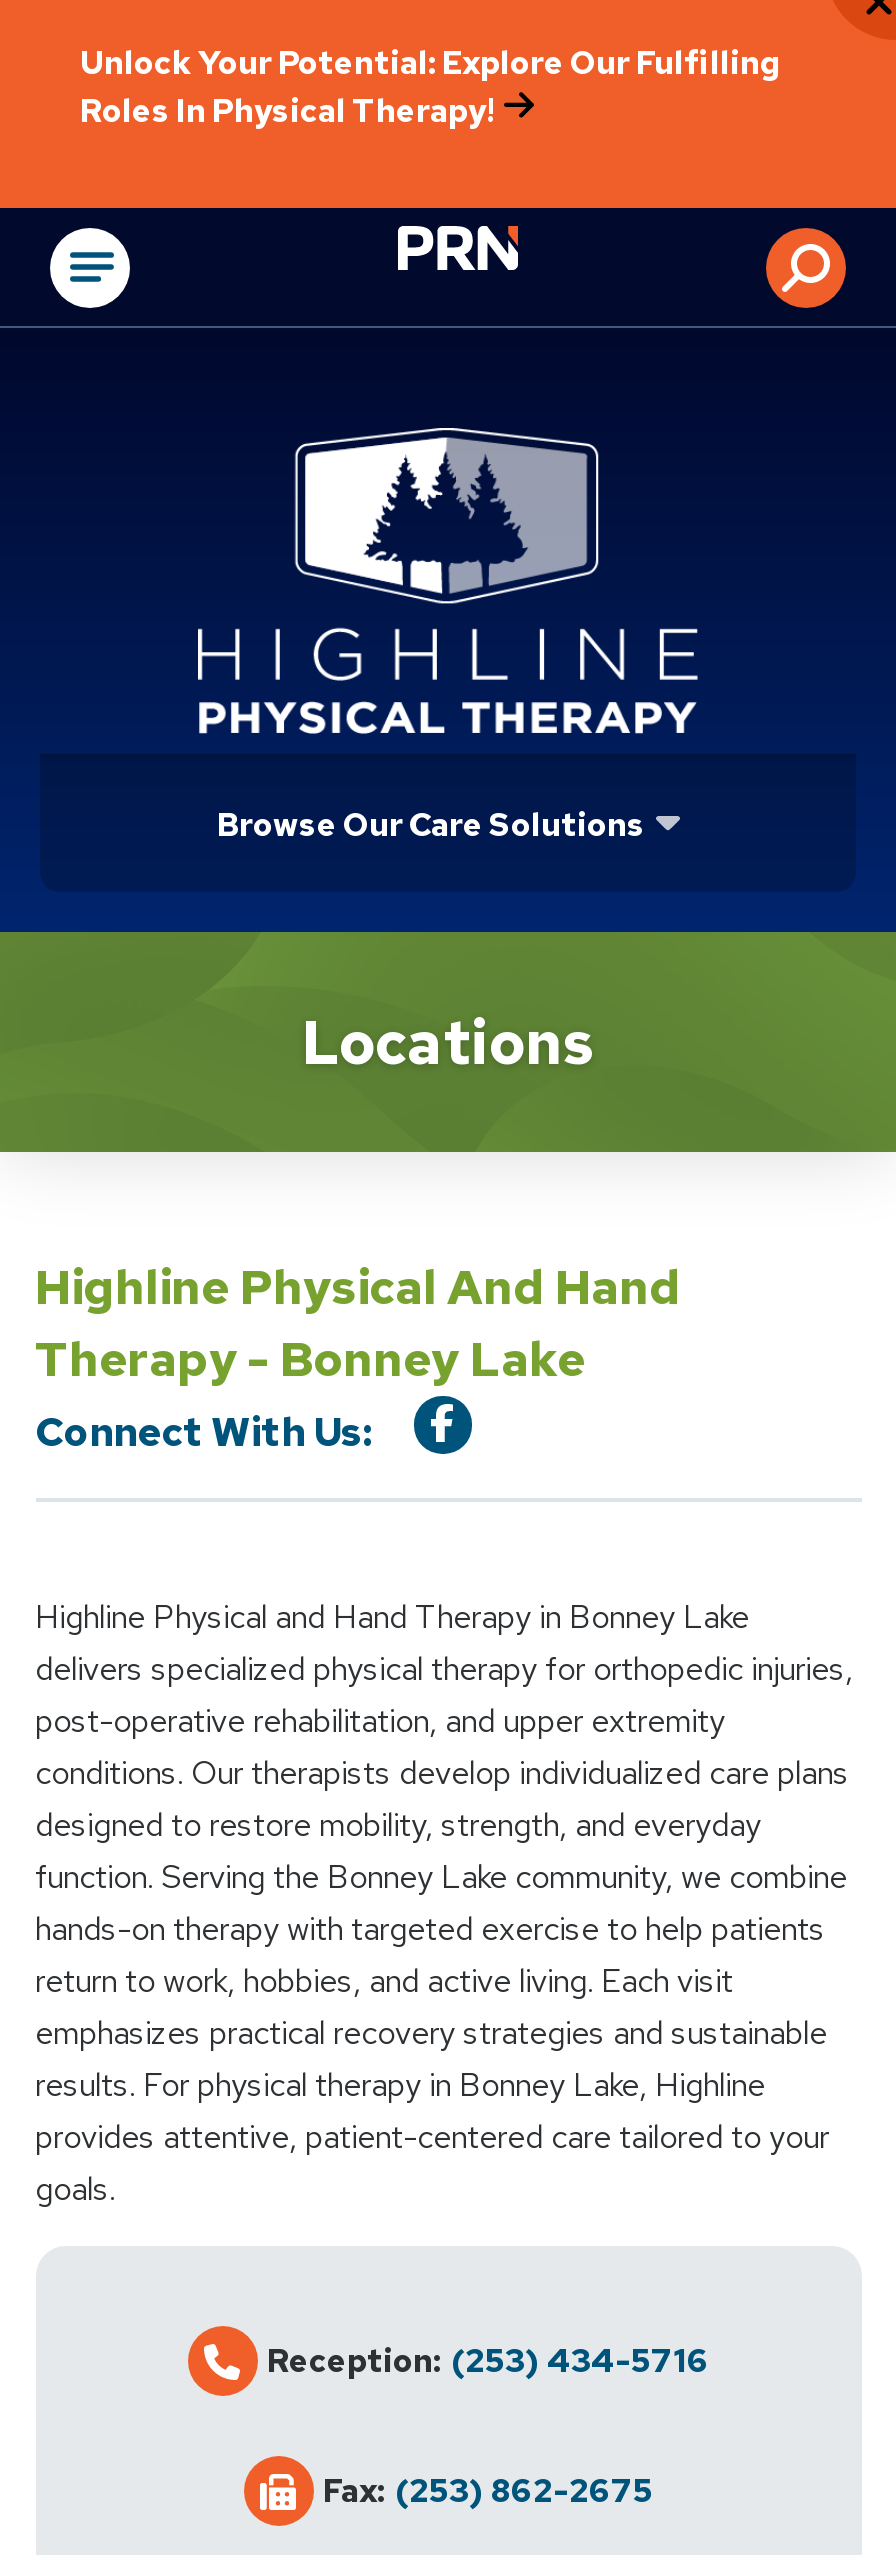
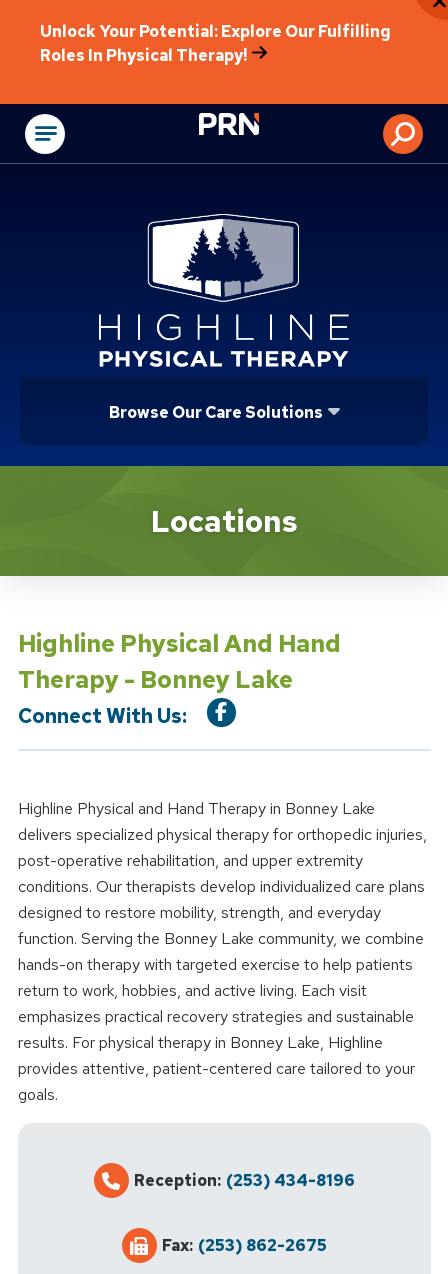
- Reception: (253) 434-5716
+ Reception: (253) 434-8196
